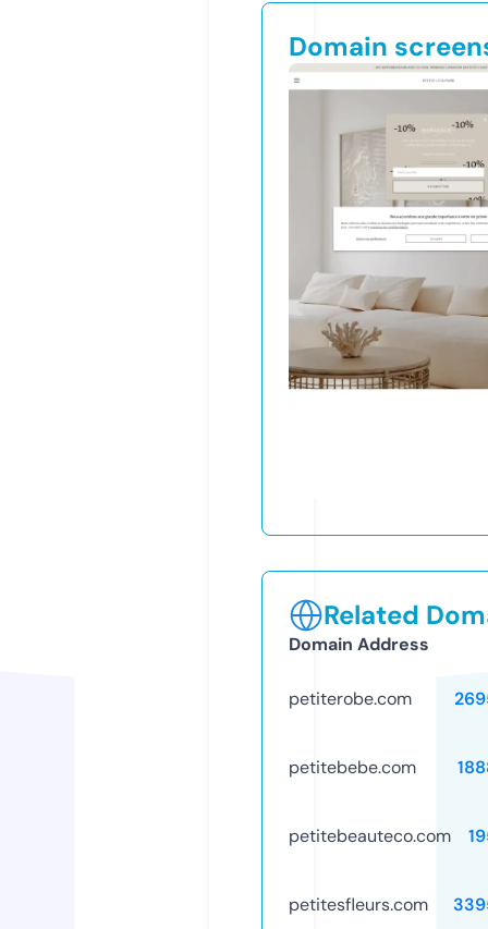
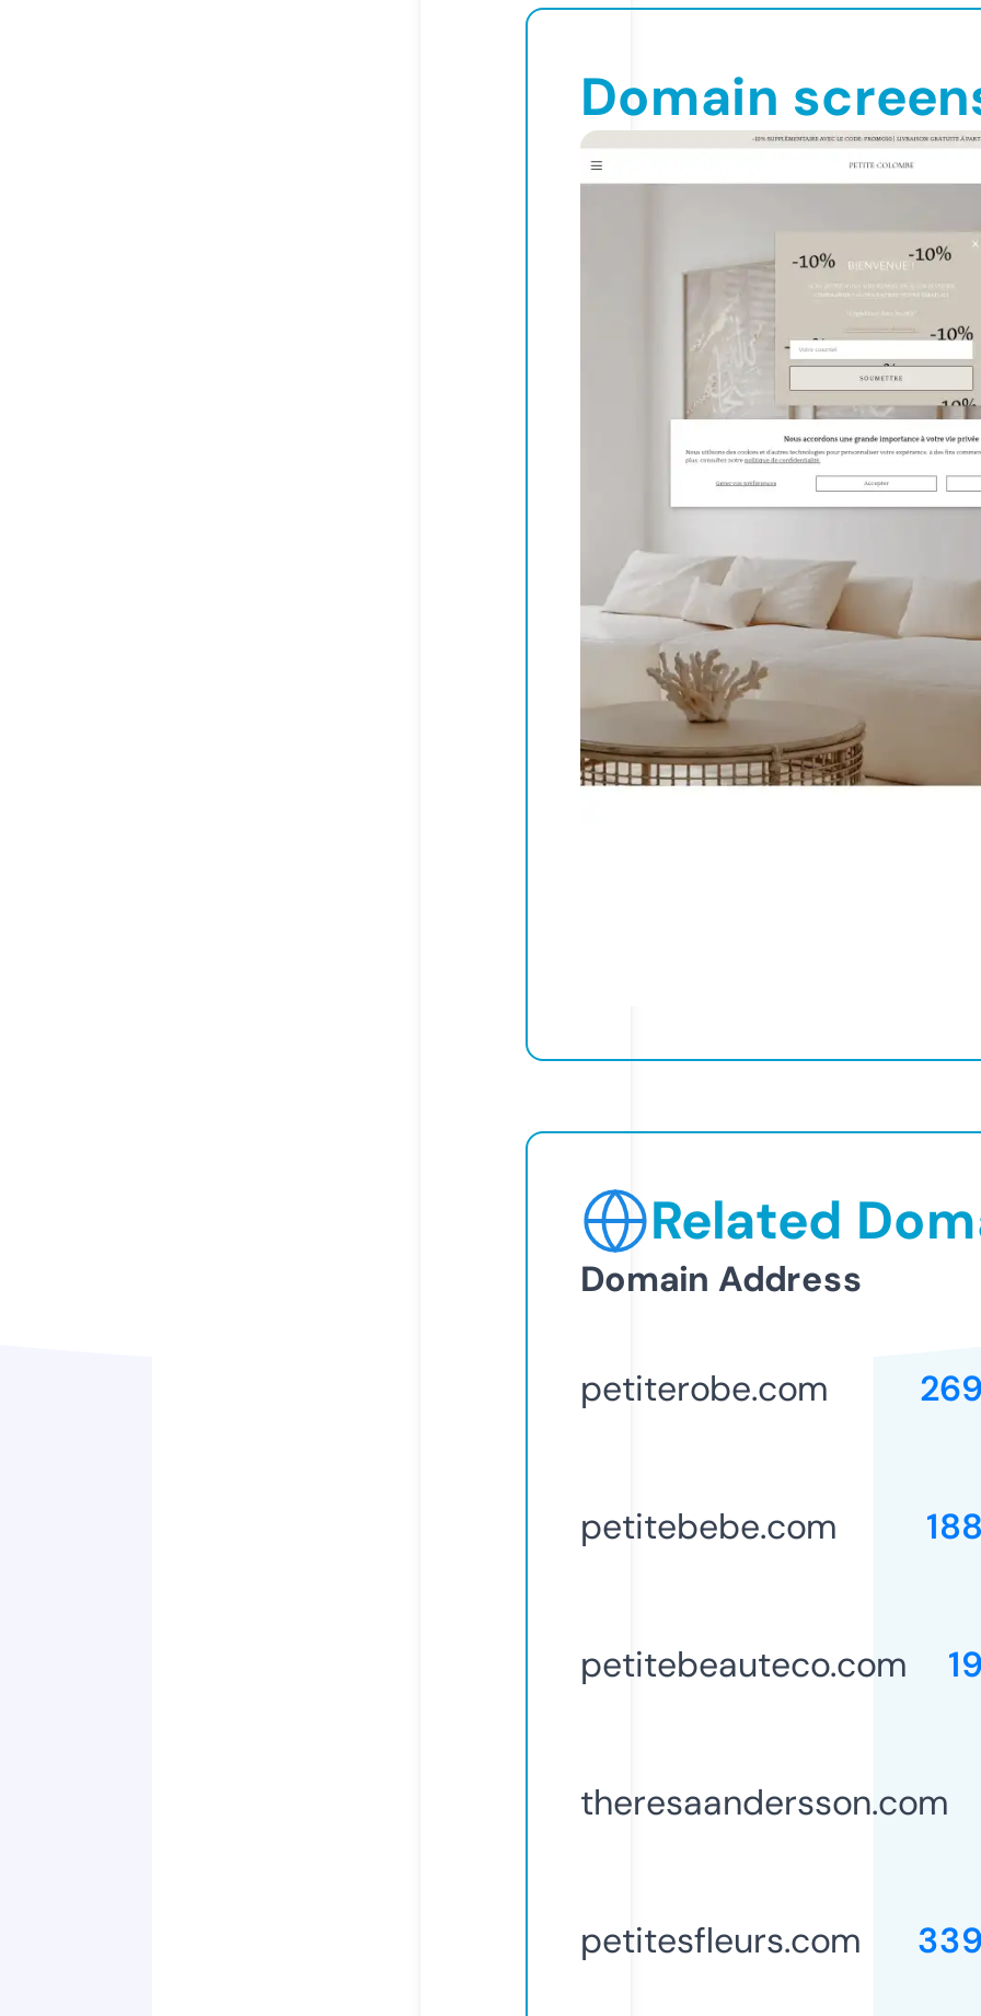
+ theresaandersson.com
